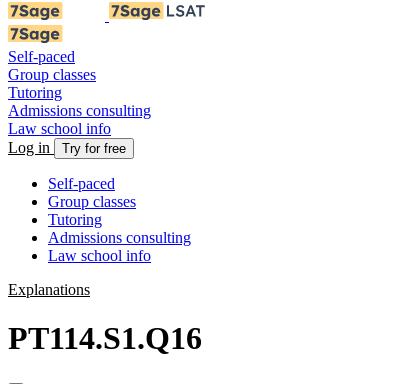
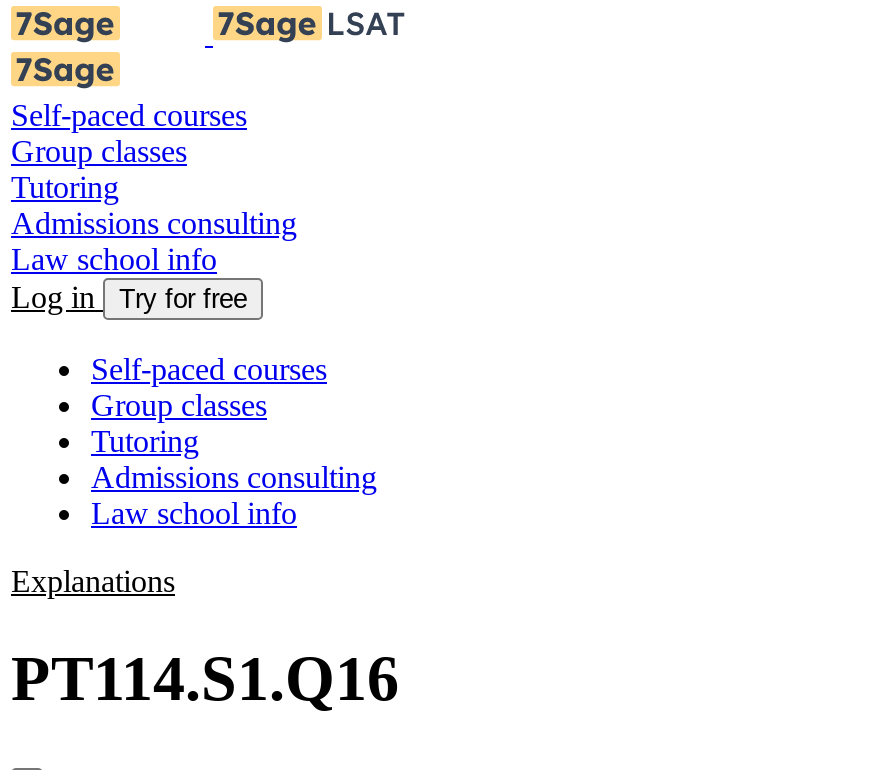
- Self-paced
+ Self-paced courses

- Self-paced
+ Self-paced courses
